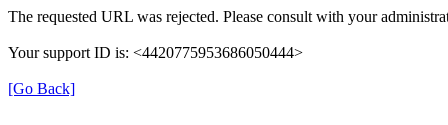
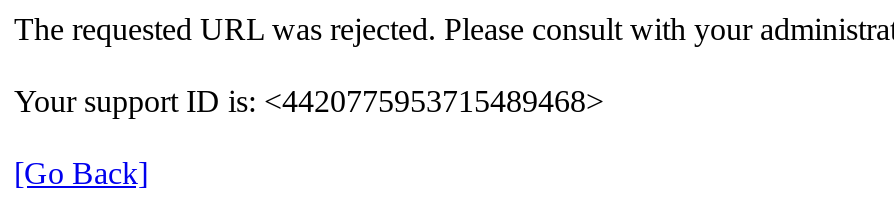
- Your support ID is: <4420775953686050444>
+ Your support ID is: <4420775953715489468>
